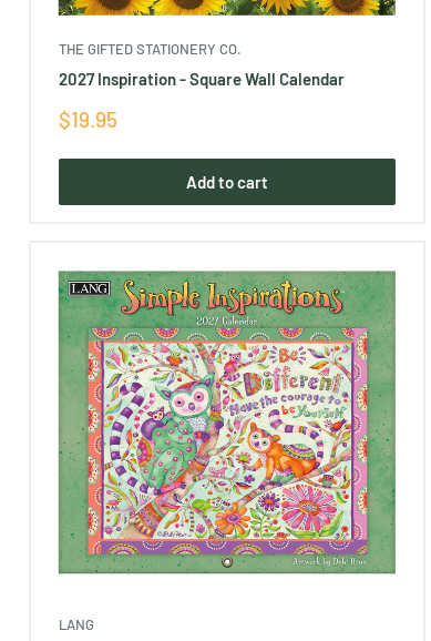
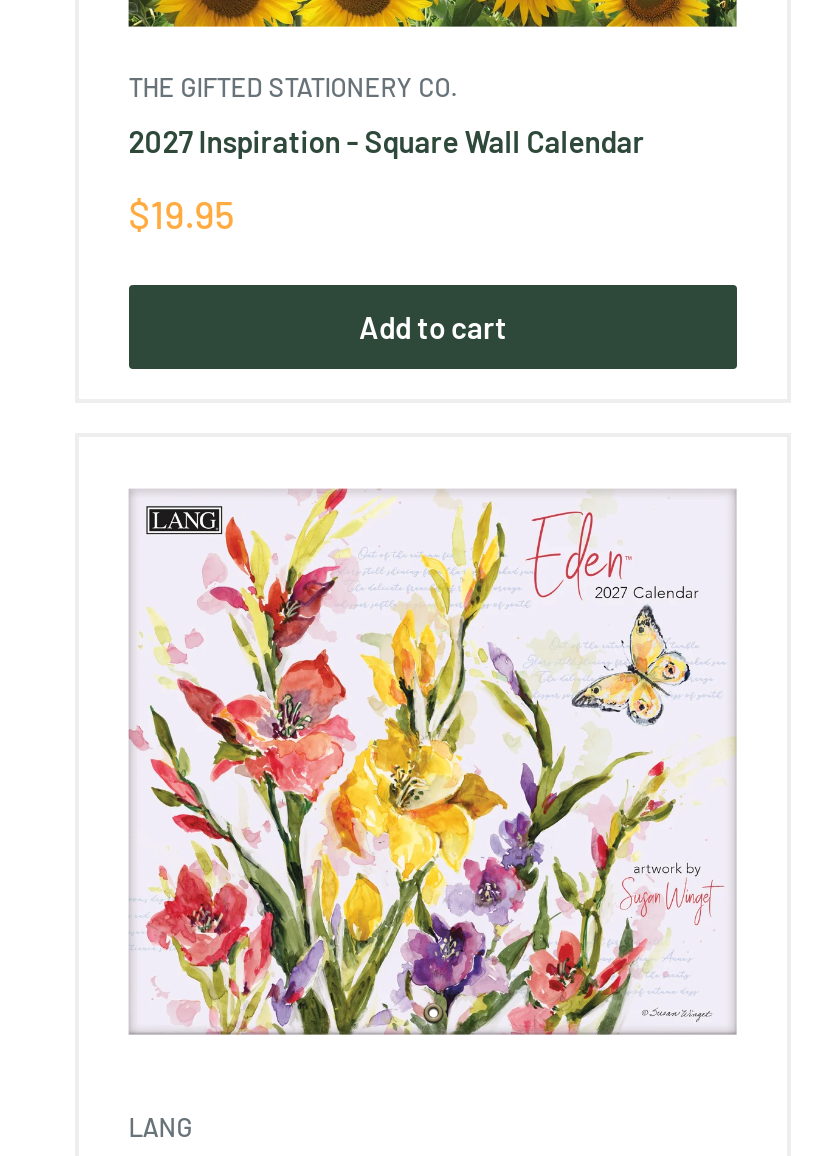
- [image]
+ [image]
